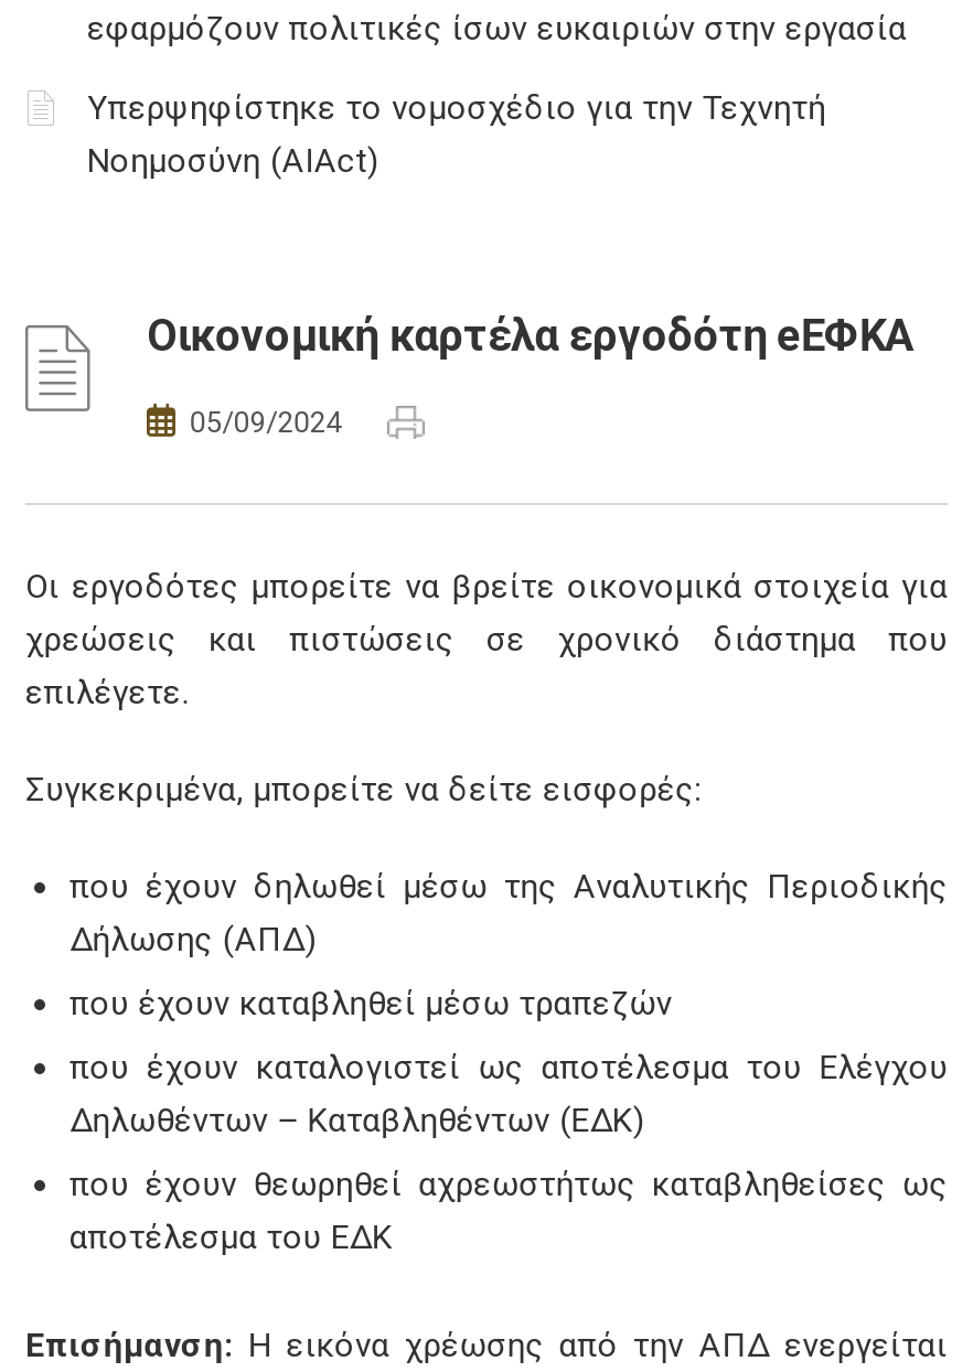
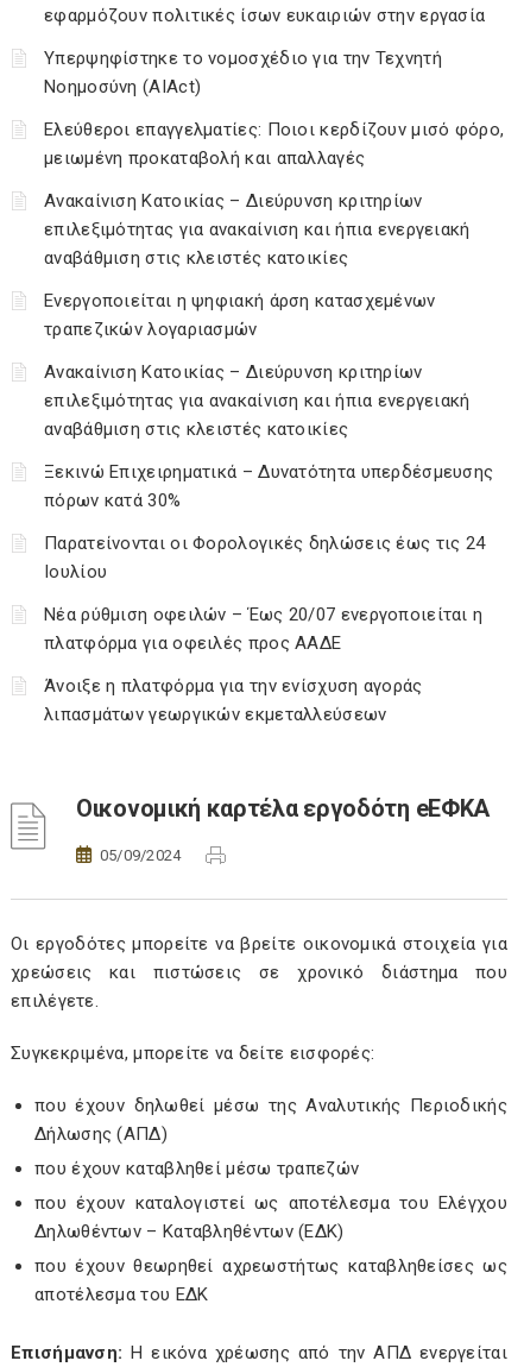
+ Ελεύθεροι επαγγελματίες: Ποιοι κερδίζουν μισό φόρο,
+ μειωμένη προκαταβολή και απαλλαγές
+ Ανακαίνιση Κατοικίας – Διεύρυνση κριτηρίων
+ επιλεξιμότητας για ανακαίνιση και ήπια ενεργειακή
+ αναβάθμιση στις κλειστές κατοικίες
+ Ενεργοποιείται η ψηφιακή άρση κατασχεμένων
+ τραπεζικών λογαριασμών
+ Ανακαίνιση Κατοικίας – Διεύρυνση κριτηρίων
+ επιλεξιμότητας για ανακαίνιση και ήπια ενεργειακή
+ αναβάθμιση στις κλειστές κατοικίες
+ Ξεκινώ Επιχειρηματικά – Δυνατότητα υπερδέσμευσης
+ πόρων κατά 30%
+ Παρατείνονται οι Φορολογικές δηλώσεις έως τις 24
+ Ιουλίου
+ Νέα ρύθμιση οφειλών – Έως 20/07 ενεργοποιείται η
+ πλατφόρμα για οφειλές προς ΑΑΔΕ
+ Άνοιξε η πλατφόρμα για την ενίσχυση αγοράς
+ λιπασμάτων γεωργικών εκμεταλλεύσεων
